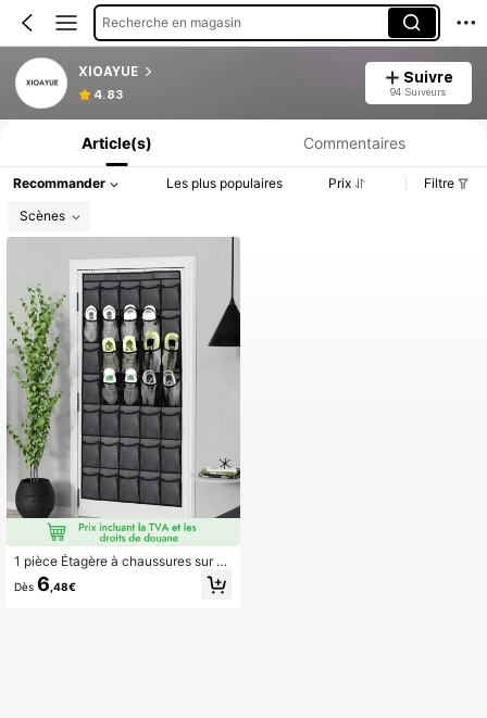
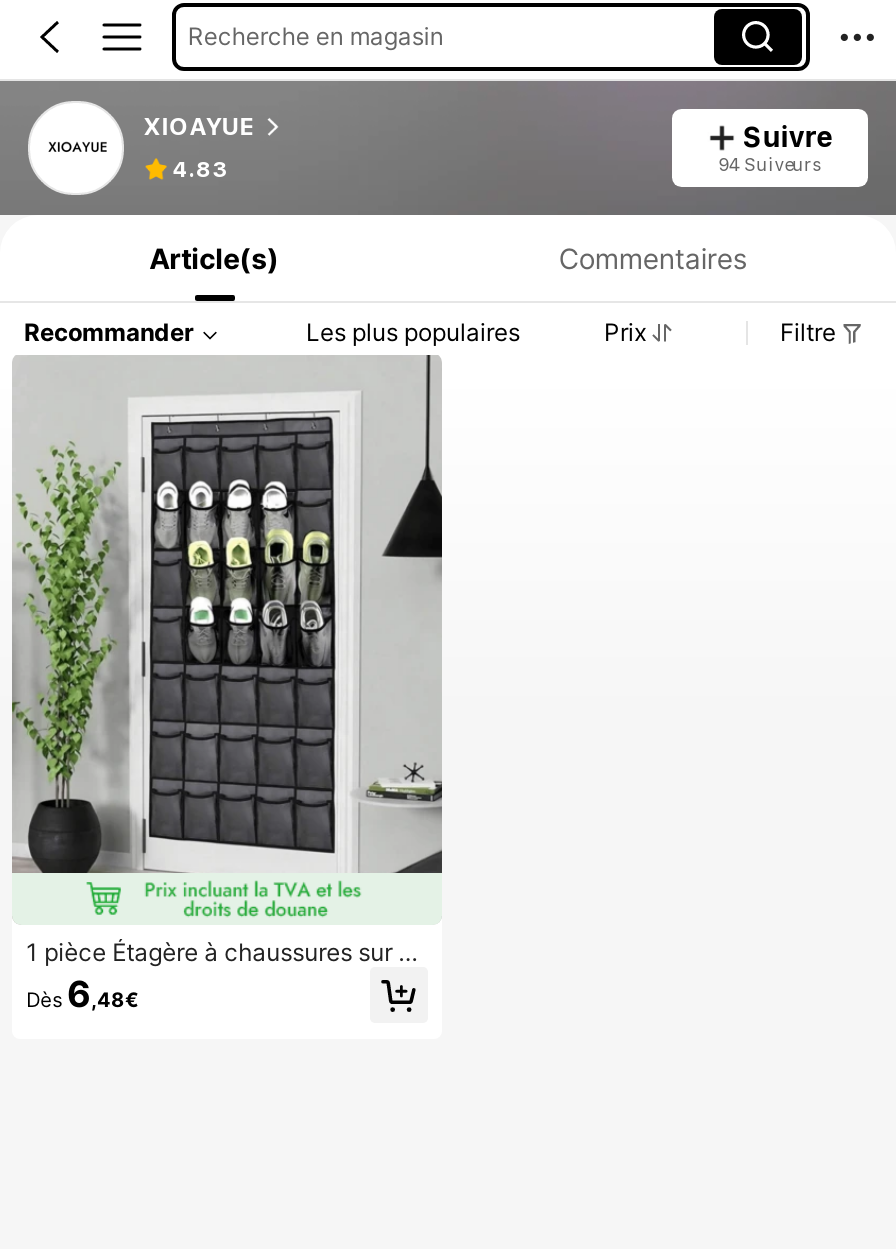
- Scènes
